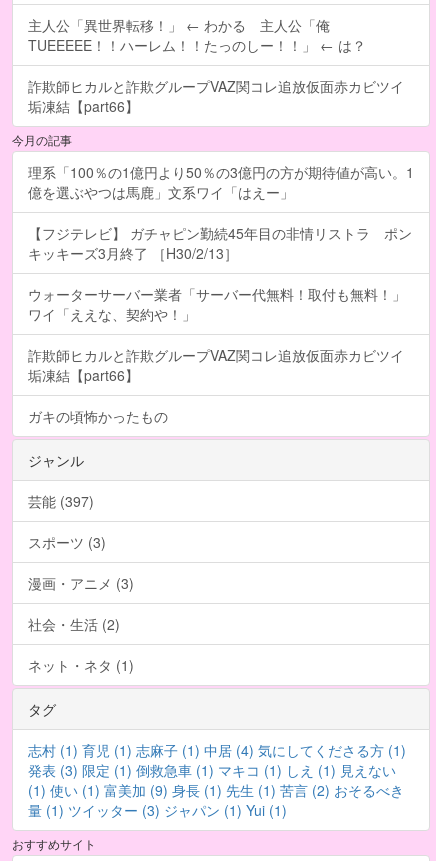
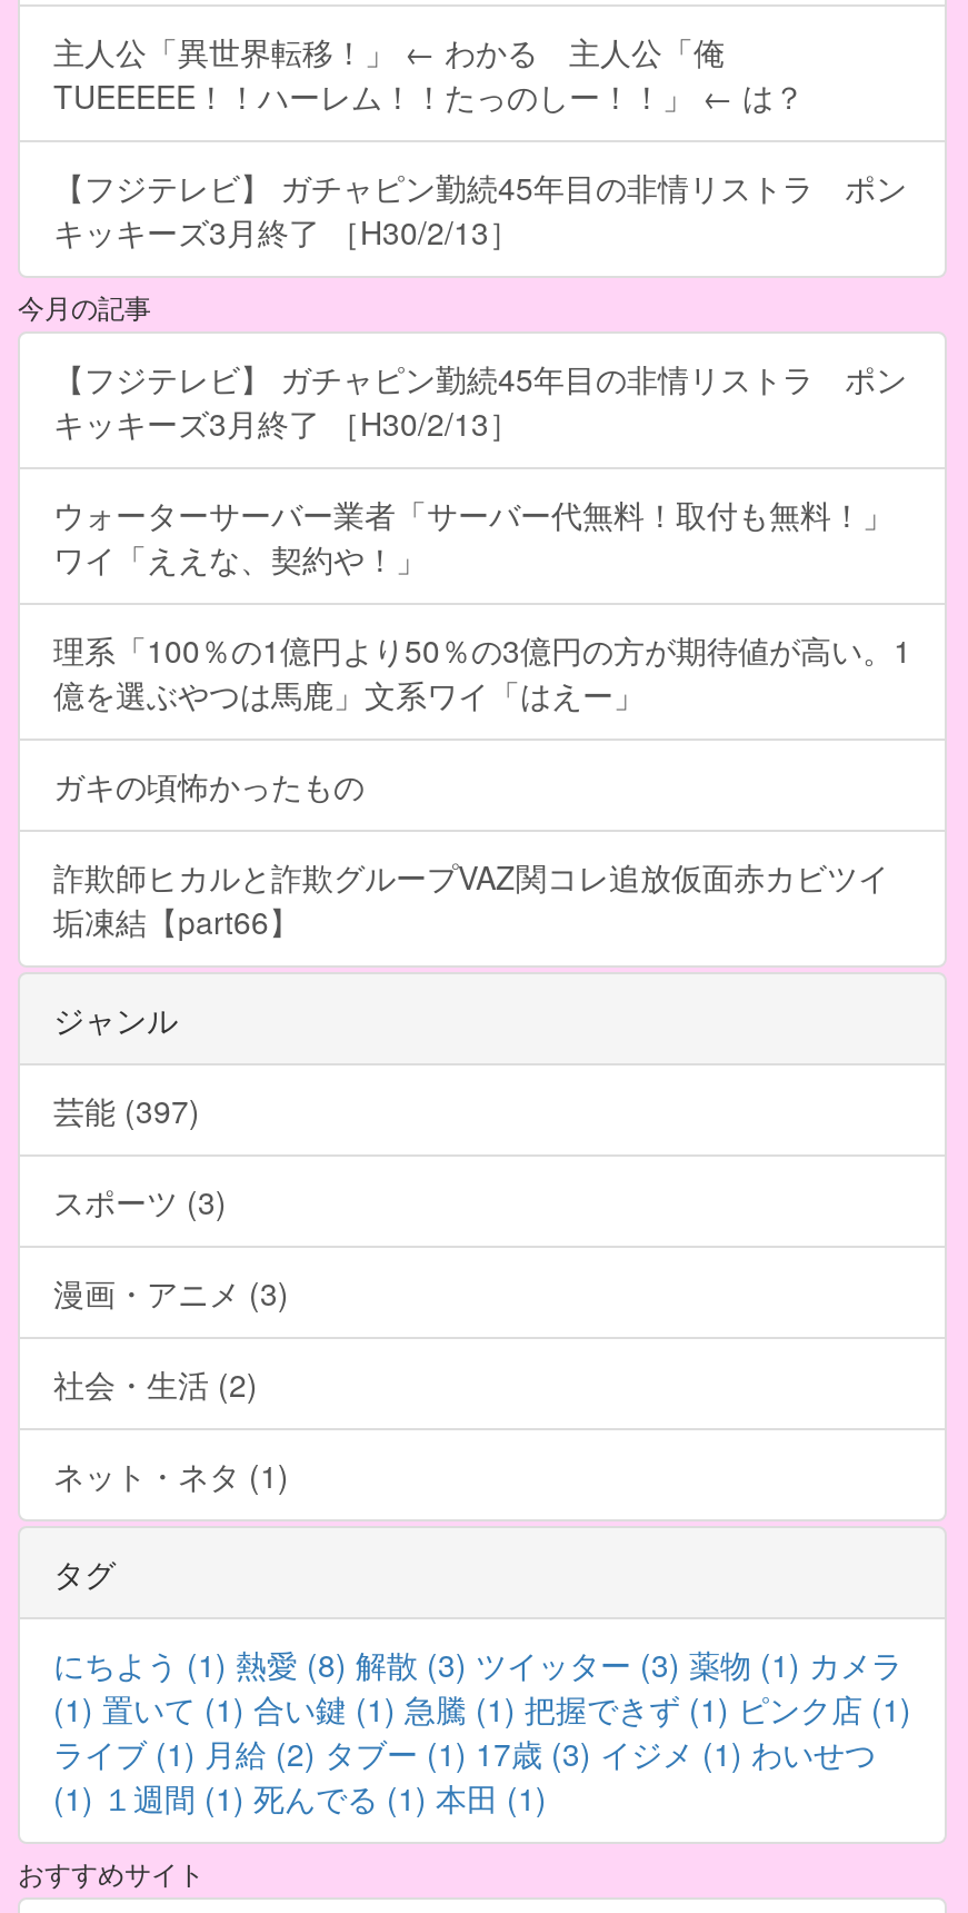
- 詐欺師ヒカルと詐欺グループVAZ関コレ追放仮面赤カビツイ
- 垢凍結【part66】
+ 【フジテレビ】 ガチャピン勤続45年目の非情リストラ ポン
+ キッキーズ3月終了 ［H30/2/13］

moved down: 理系「100％の1億円より50％の3億円の方が期待値が高い。1 | 億を選ぶやつは馬鹿」文系ワイ「はえー」

moved up: 【フジテレビ】 ガチャピン勤続45年目の非情リストラ ポン | キッキーズ3月終了 ［H30/2/13］ | ウォーターサーバー業者「サーバー代無料！取付も無料！」 | ワイ「ええな、契約や！」

moved down: 詐欺師ヒカルと詐欺グループVAZ関コレ追放仮面赤カビツイ | 垢凍結【part66】

moved up: ガキの頃怖かったもの

- 志村 (1) 育児 (1) 志麻子 (1) 中居 (4) 気にしてくださる方 (1)
- 発表 (3) 限定 (1) 倒救急車 (1) マキコ (1) しえ (1) 見えない
- (1) 使い (1) 富美加 (9) 身長 (1) 先生 (1) 苦言 (2) おそるべき
- 量 (1) ツイッター (3) ジャパン (1) Yui (1)
+ にちよう (1) 熱愛 (8) 解散 (3) ツイッター (3) 薬物 (1) カメラ
+ (1) 置いて (1) 合い鍵 (1) 急騰 (1) 把握できず (1) ピンク店 (1)
+ ライブ (1) 月給 (2) タブー (1) 17歳 (3) イジメ (1) わいせつ
+ (1) １週間 (1) 死んでる (1) 本田 (1)
